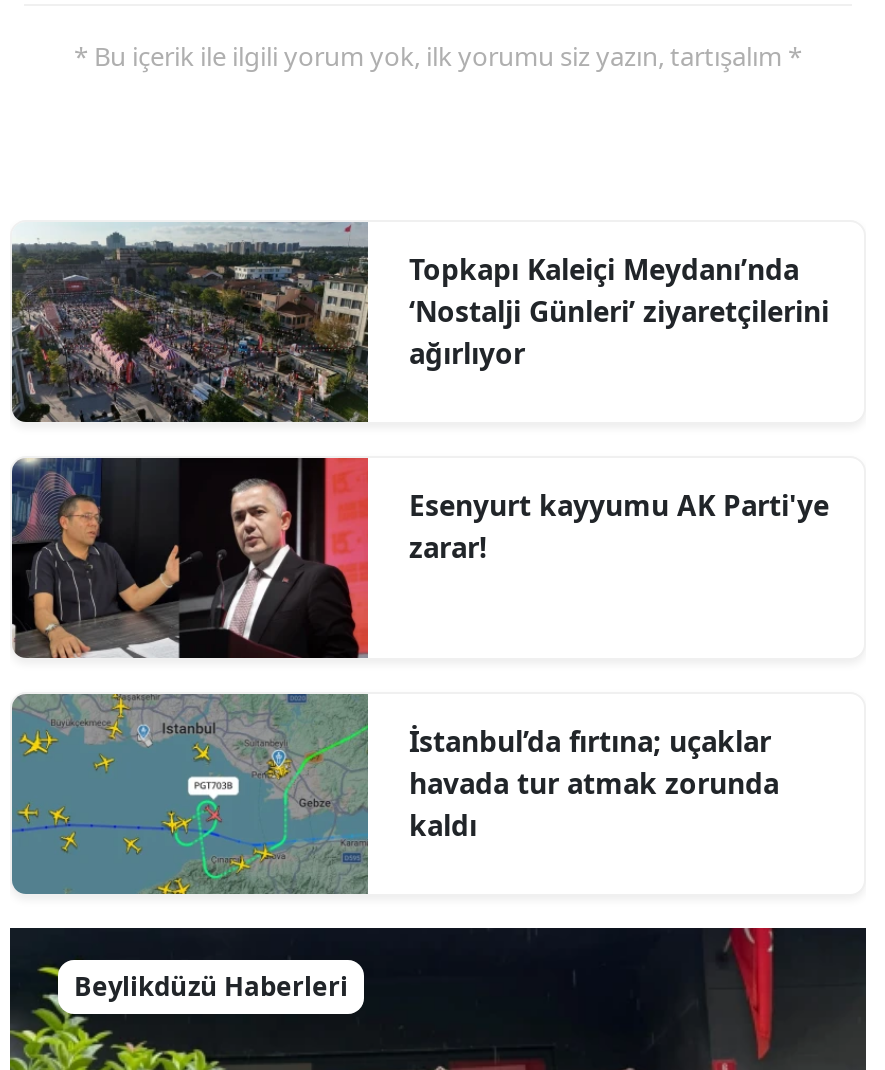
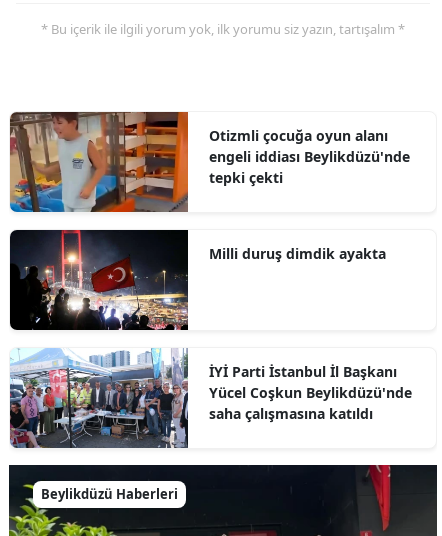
- [image]
- Topkapı Kaleiçi Meydanı’nda
- ‘Nostalji Günleri’ ziyaretçilerini
- ağırlıyor
+ [image]
+ Otizmli çocuğa oyun alanı
+ engeli iddiası Beylikdüzü'nde
+ tepki çekti

- [image]
- Esenyurt kayyumu AK Parti'ye
- zarar!
+ [image]
+ Milli duruş dimdik ayakta

- [image]
- İstanbul’da fırtına; uçaklar
- havada tur atmak zorunda
- kaldı
+ [image]
+ İYİ Parti İstanbul İl Başkanı
+ Yücel Coşkun Beylikdüzü'nde
+ saha çalışmasına katıldı
